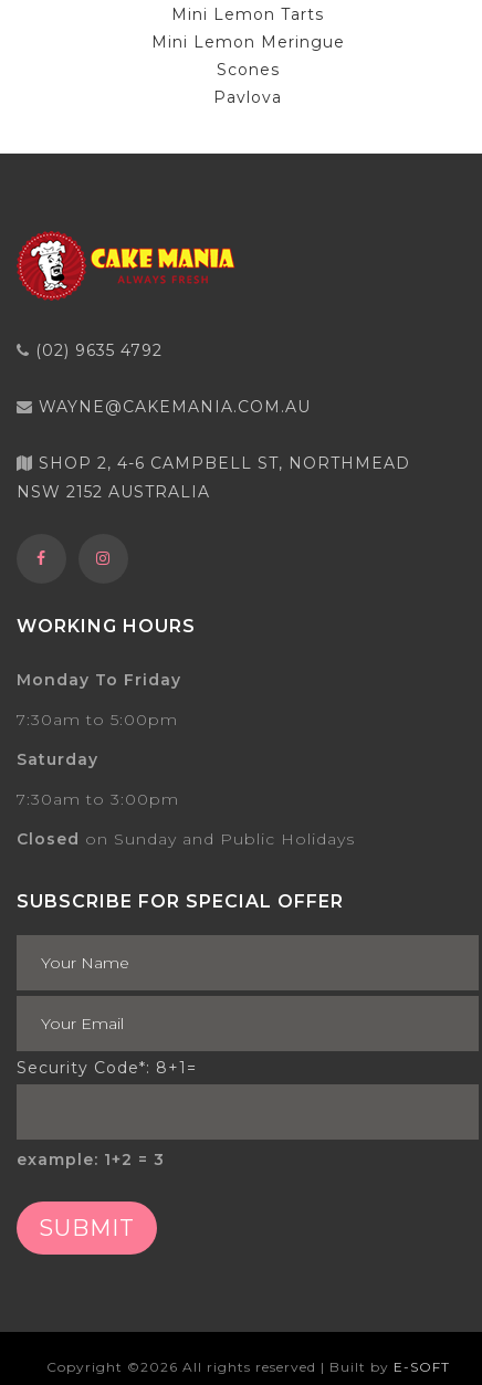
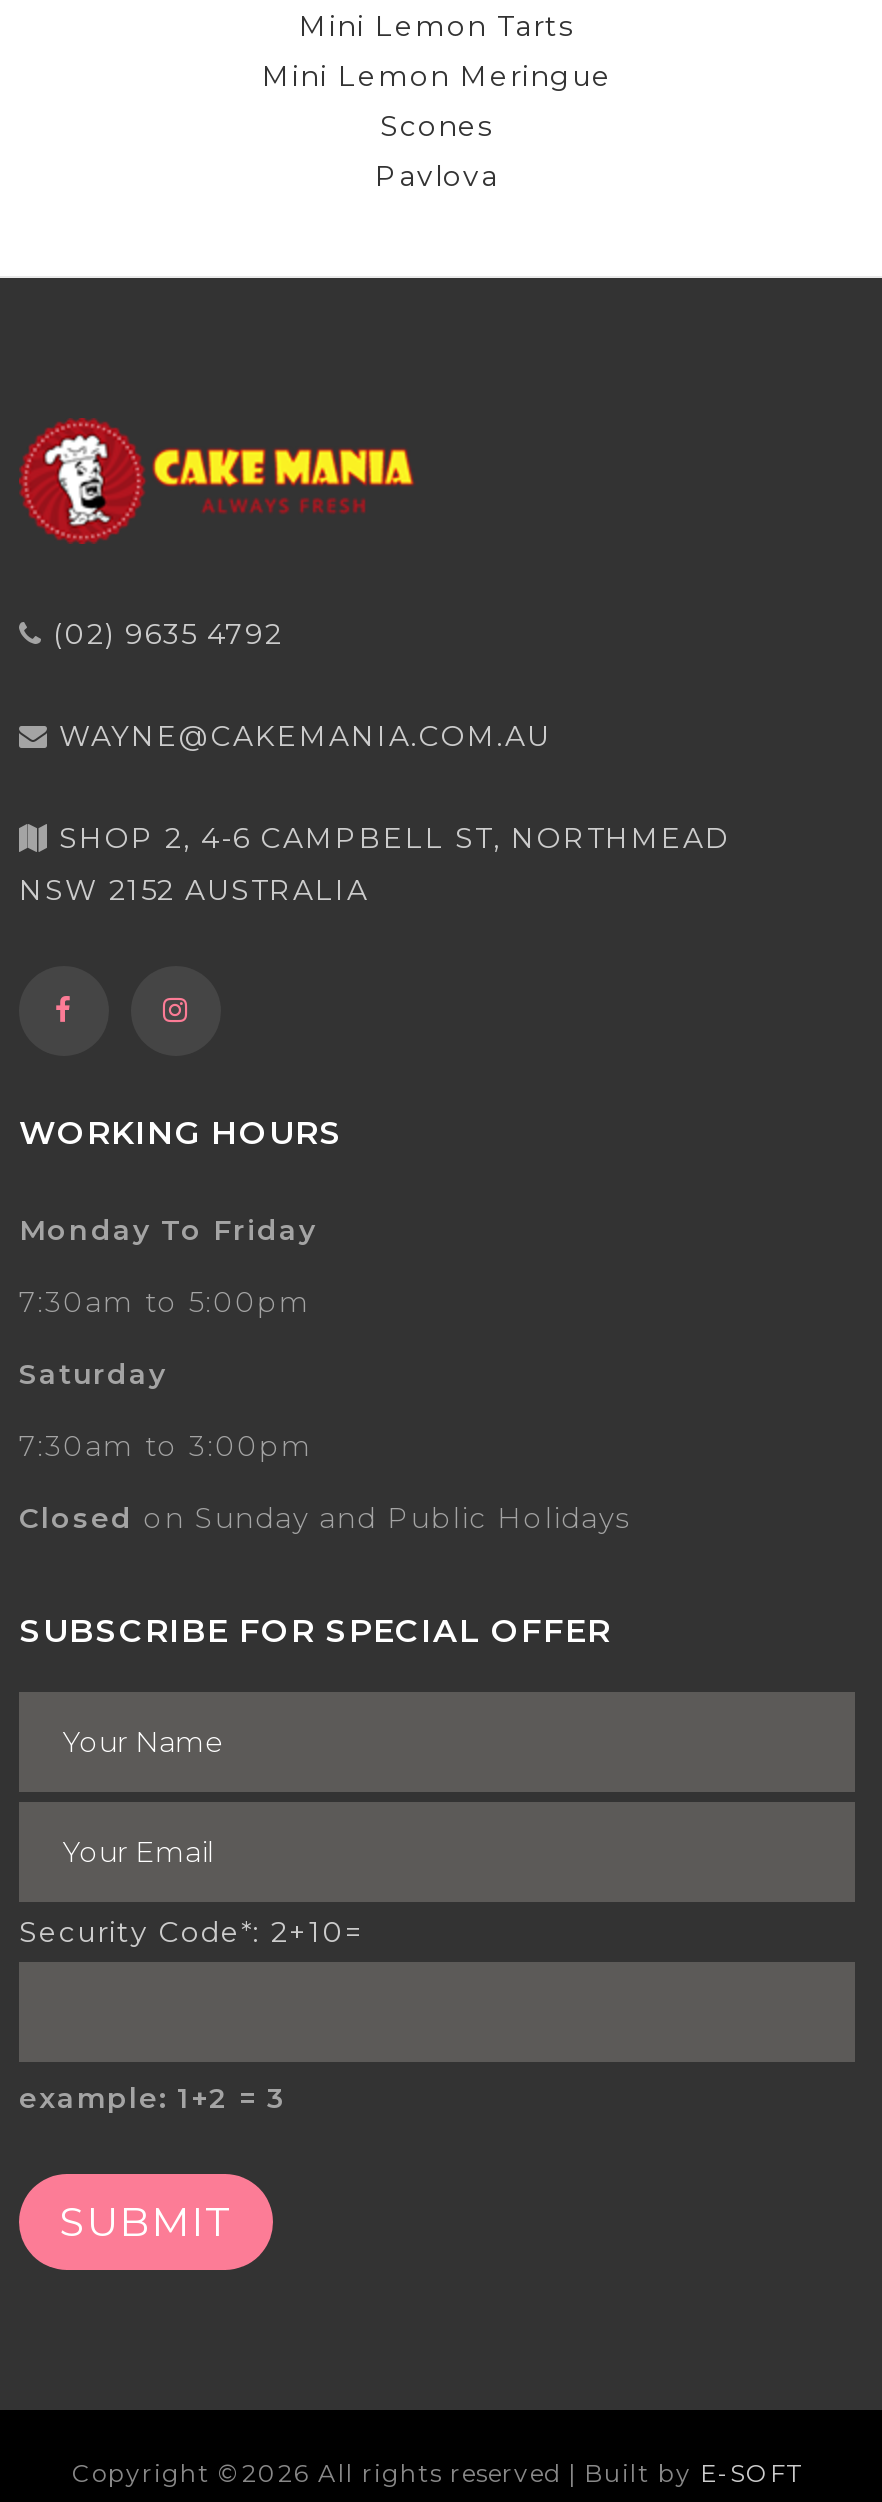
- Security Code*: 8+1=
+ Security Code*: 2+10=
